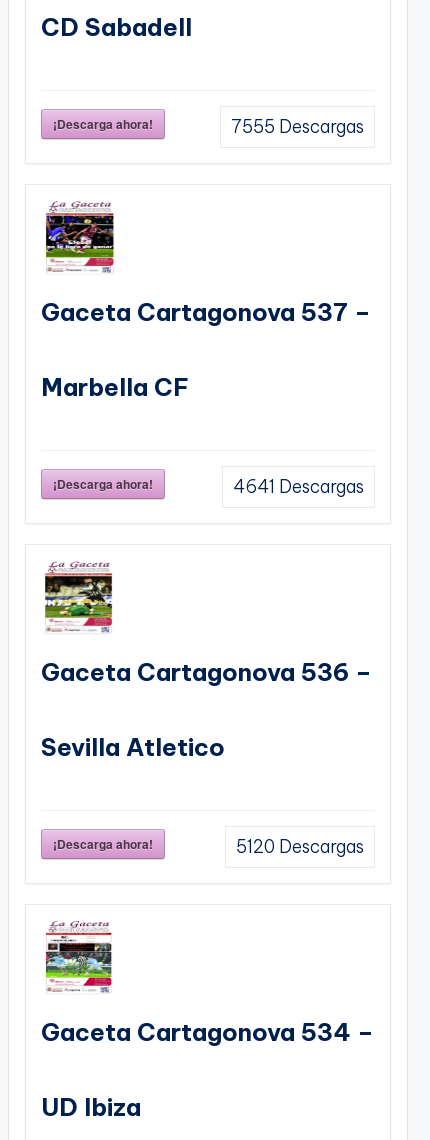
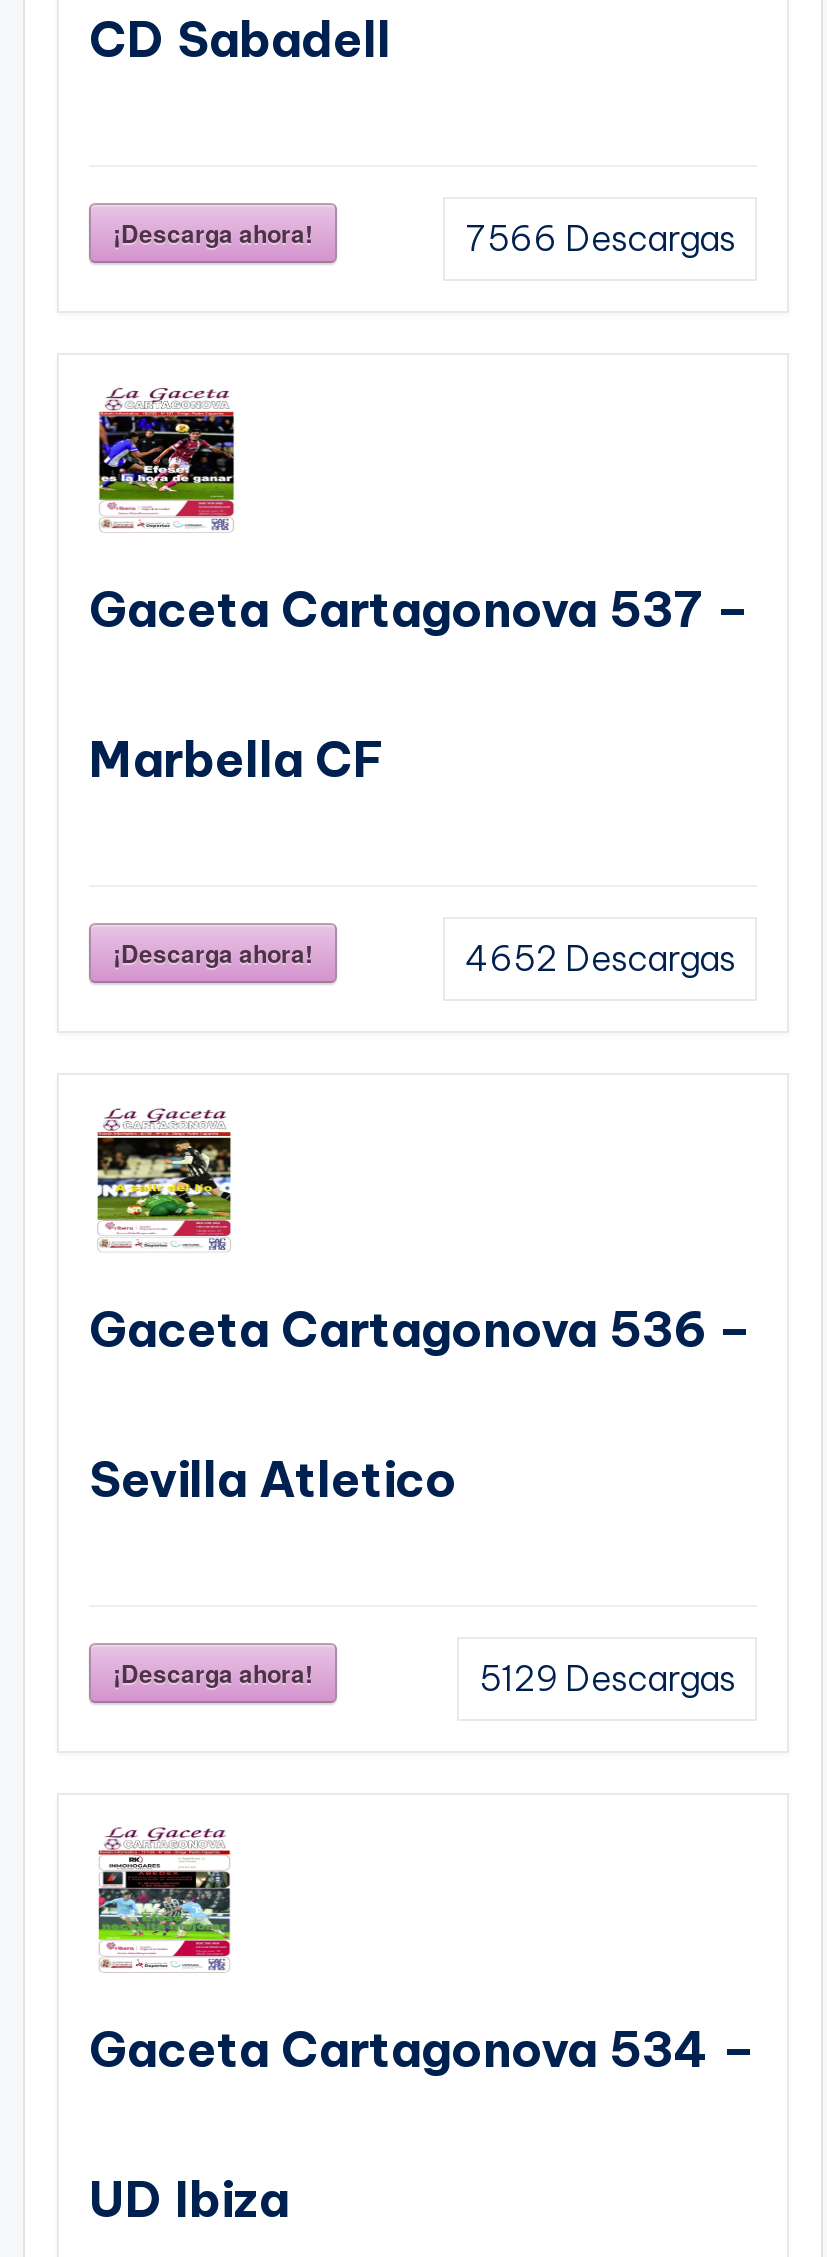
- 7555 Descargas
+ 7566 Descargas

- 4641 Descargas
+ 4652 Descargas

- 5120 Descargas
+ 5129 Descargas
